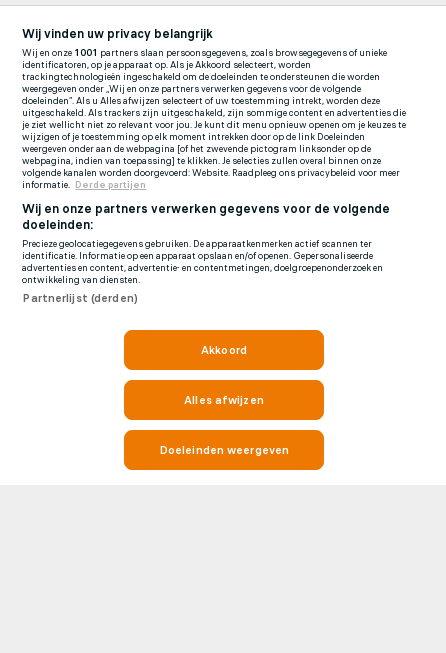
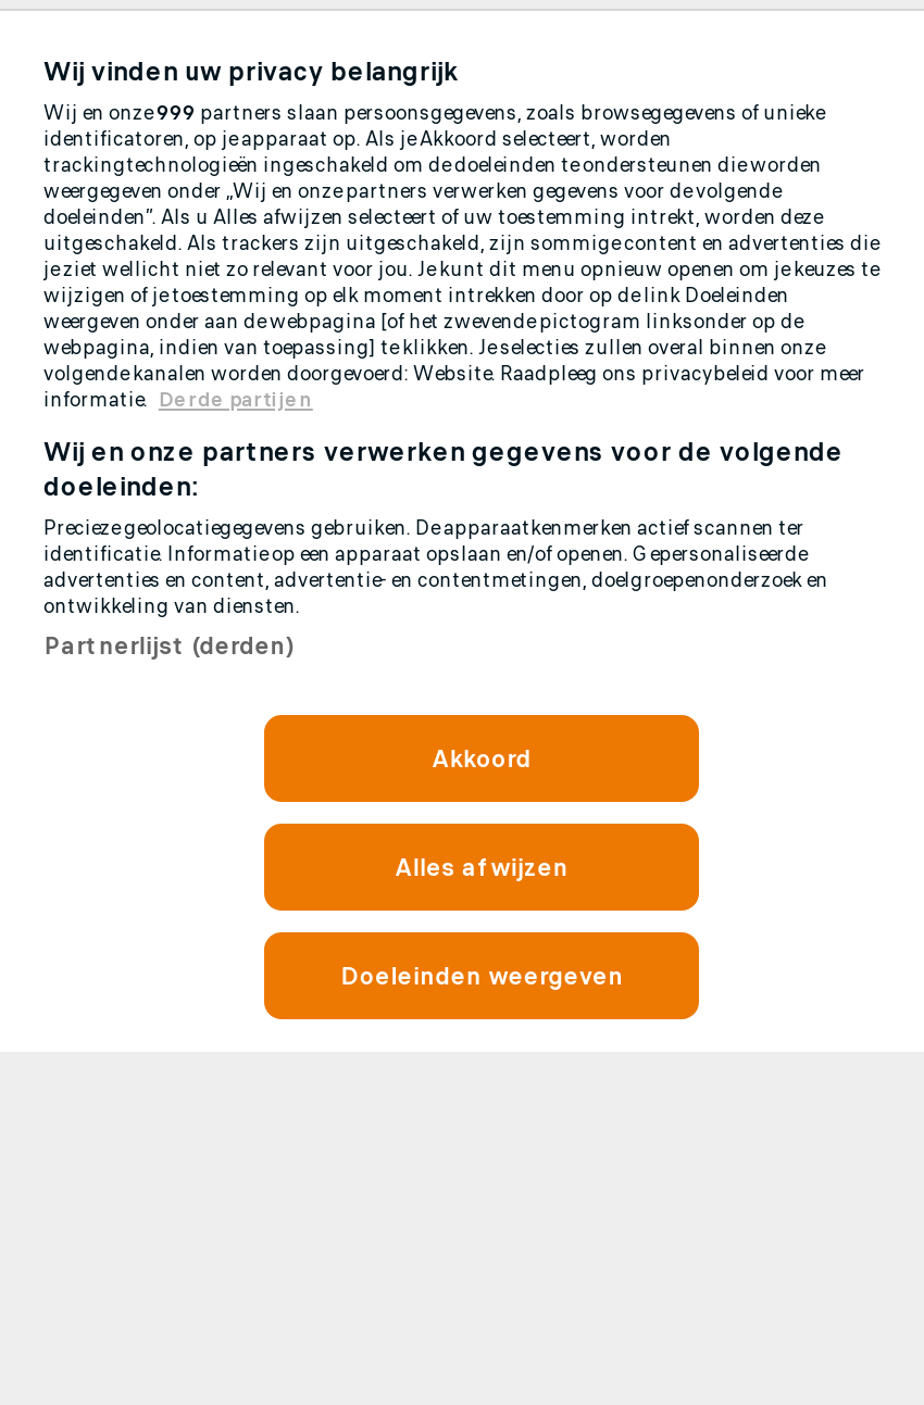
- Wij en onze1001 partners slaan persoonsgegevens, zoals browsegegevens of unieke
+ Wij en onze999 partners slaan persoonsgegevens, zoals browsegegevens of unieke
